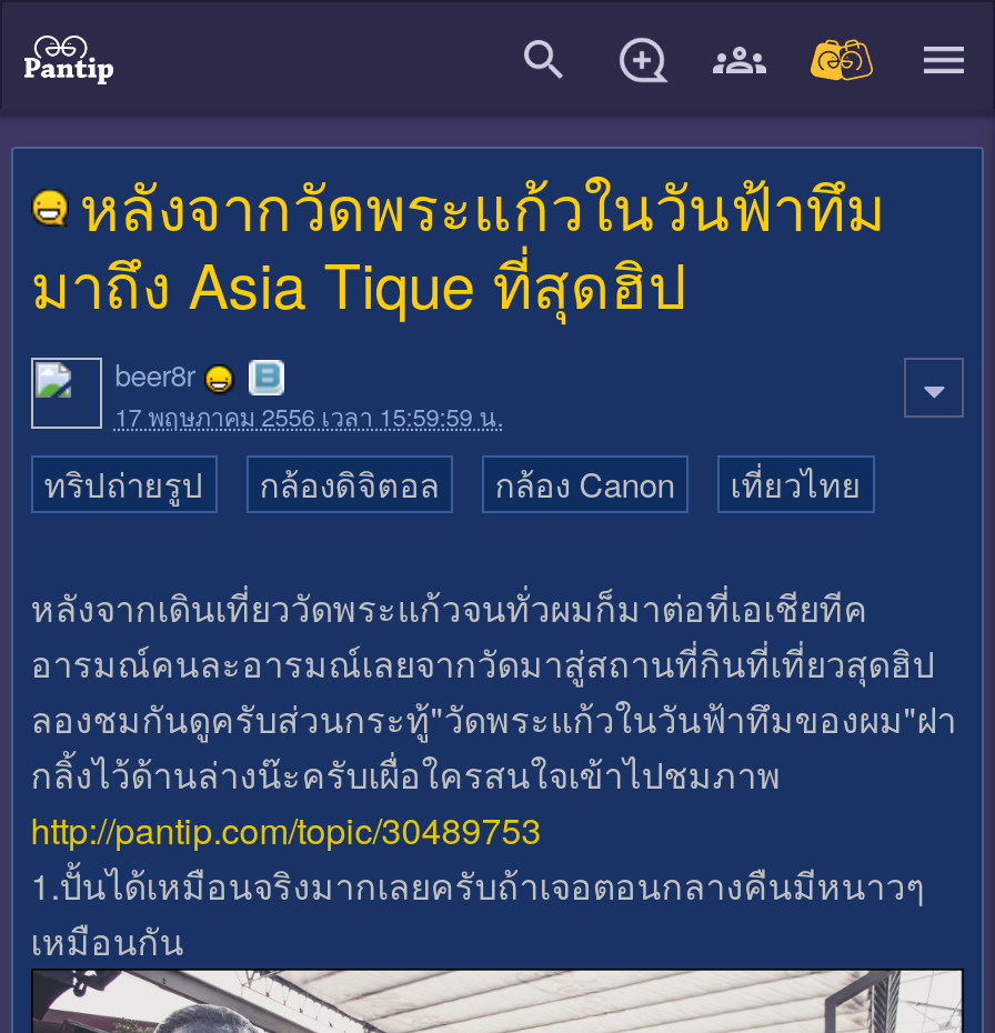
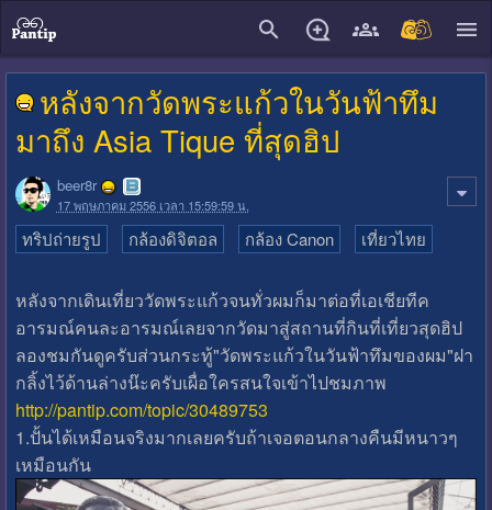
- [image]
+ [image]
